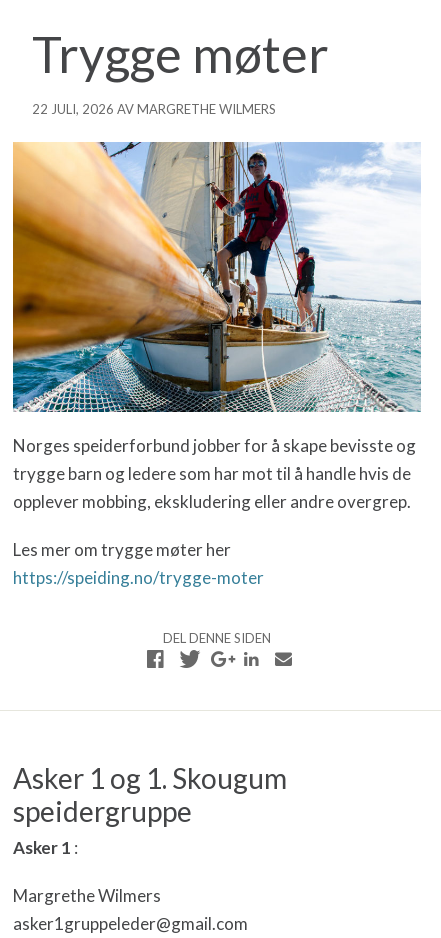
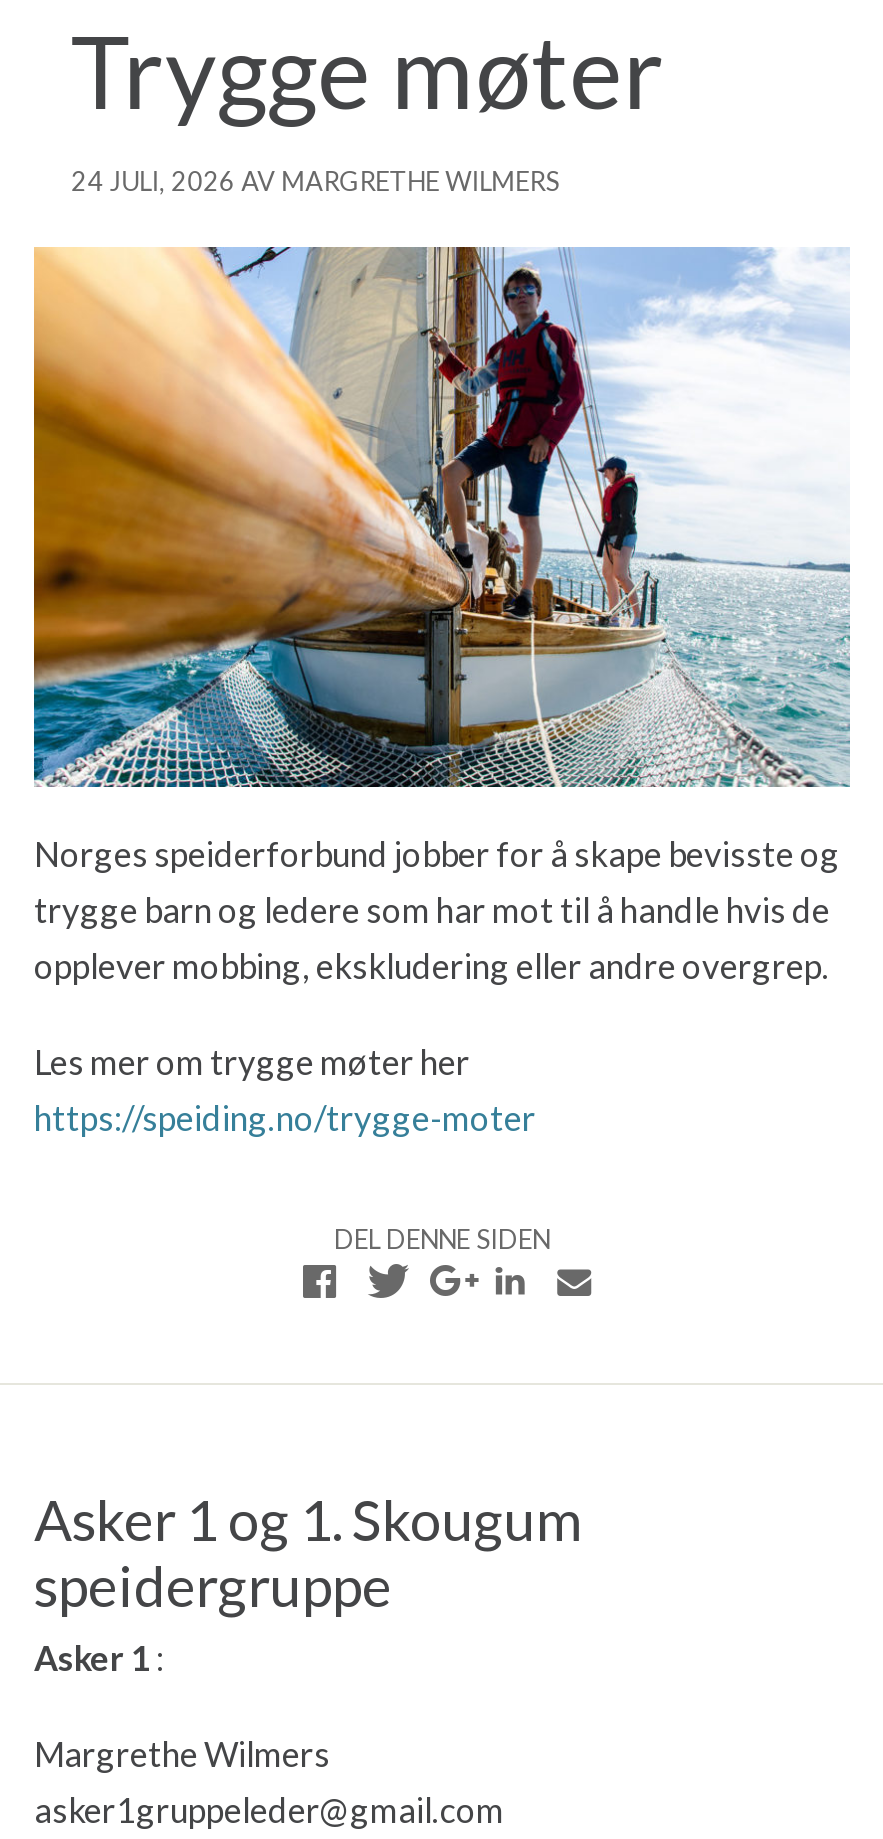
- 22 JULI, 2026 AV MARGRETHE WILMERS
+ 24 JULI, 2026 AV MARGRETHE WILMERS
